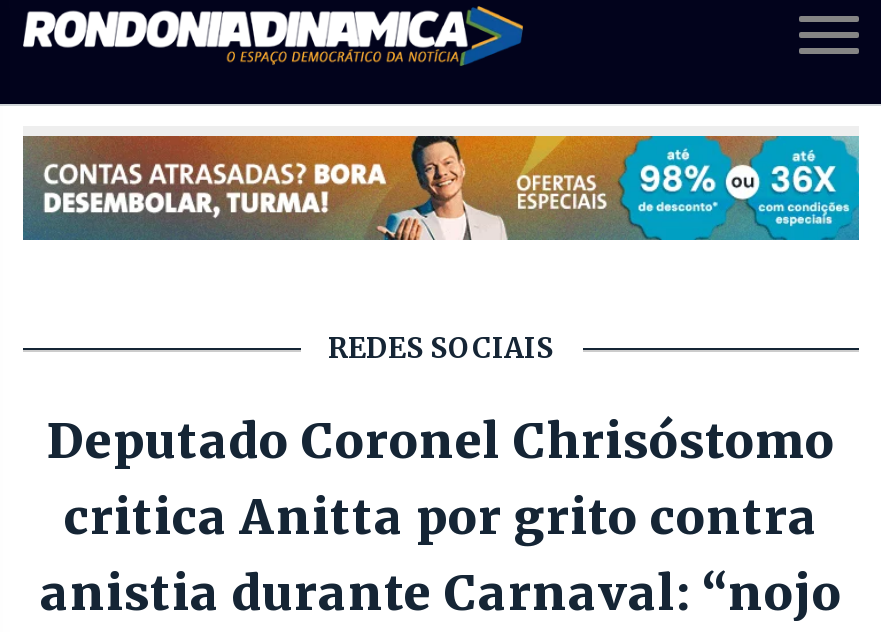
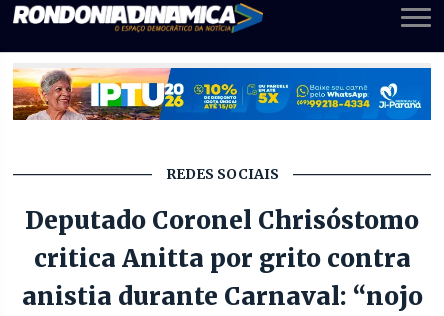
- [image]
+ [image]
